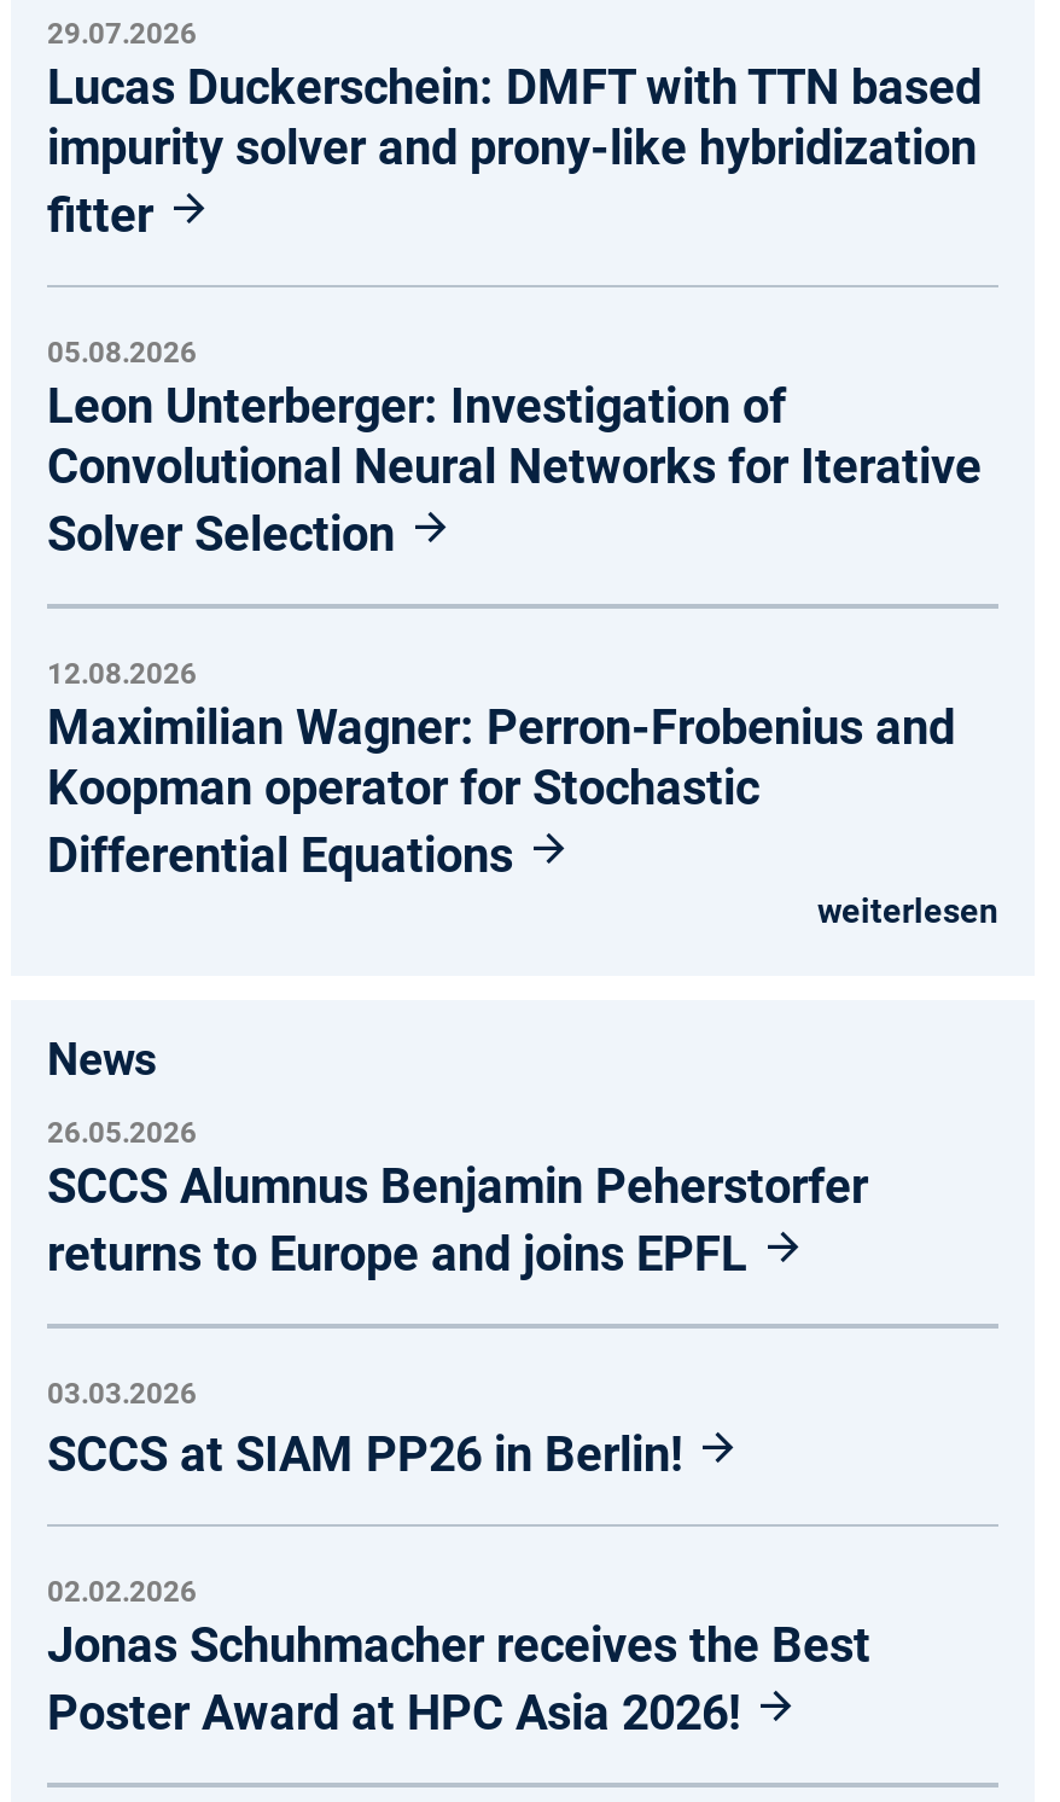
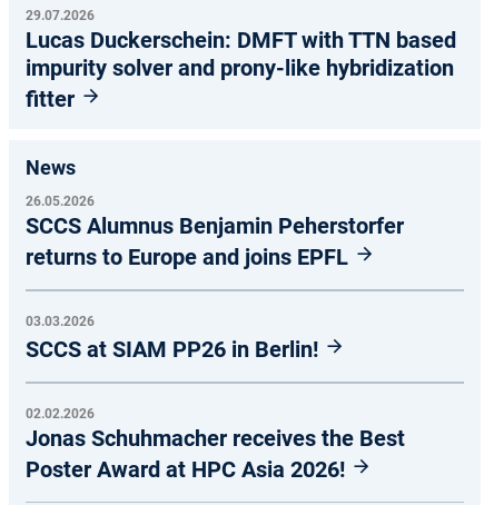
- 05.08.2026
- Leon Unterberger: Investigation of
- Convolutional Neural Networks for Iterative
- Solver Selection
- 12.08.2026
- Maximilian Wagner: Perron-Frobenius and
- Koopman operator for Stochastic
- Differential Equations
- weiterlesen
